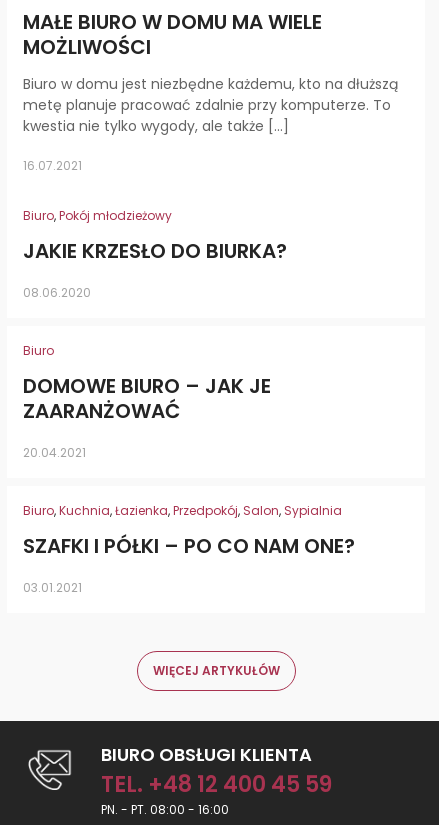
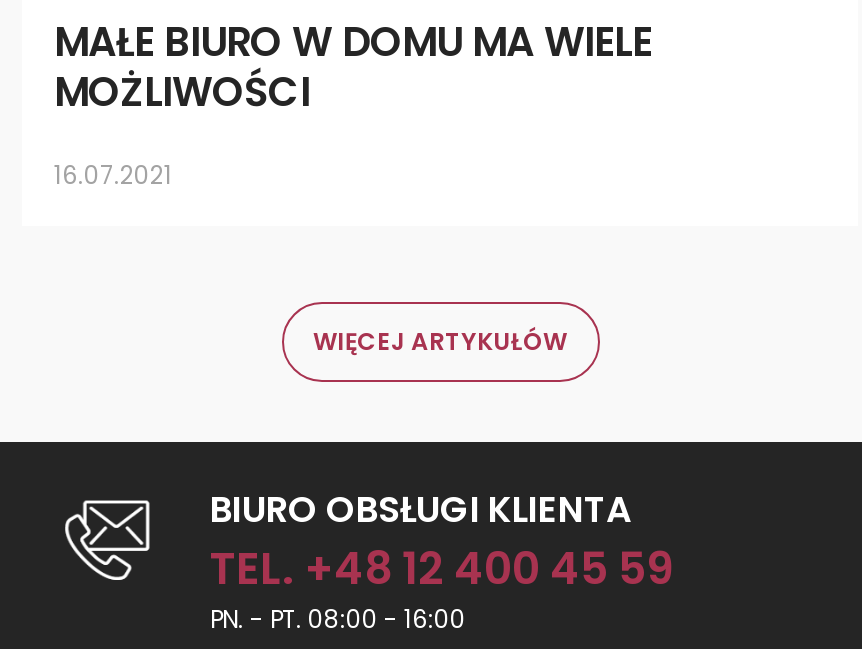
- Biuro w domu jest niezbędne każdemu, kto na dłuższą
- metę planuje pracować zdalnie przy komputerze. To
- kwestia nie tylko wygody, ale także […]

- Biuro, Pokój młodzieżowy
- JAKIE KRZESŁO DO BIURKA?
- 08.06.2020
- Biuro
- DOMOWE BIURO – JAK JE
- ZAARANŻOWAĆ
- 20.04.2021
- Biuro, Kuchnia, Łazienka, Przedpokój, Salon, Sypialnia
- SZAFKI I PÓŁKI – PO CO NAM ONE?
- 03.01.2021
